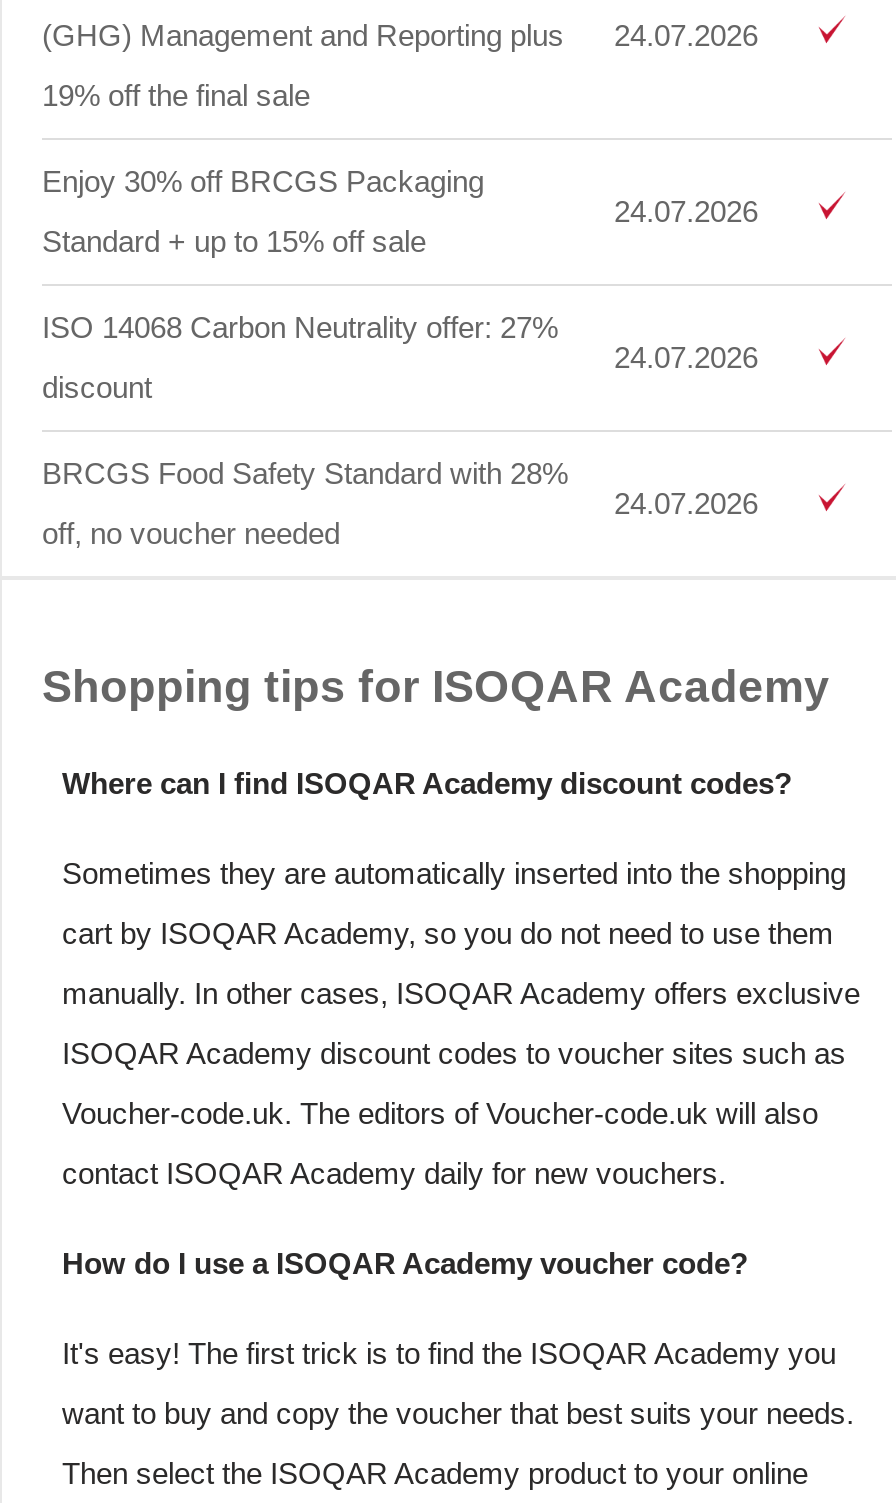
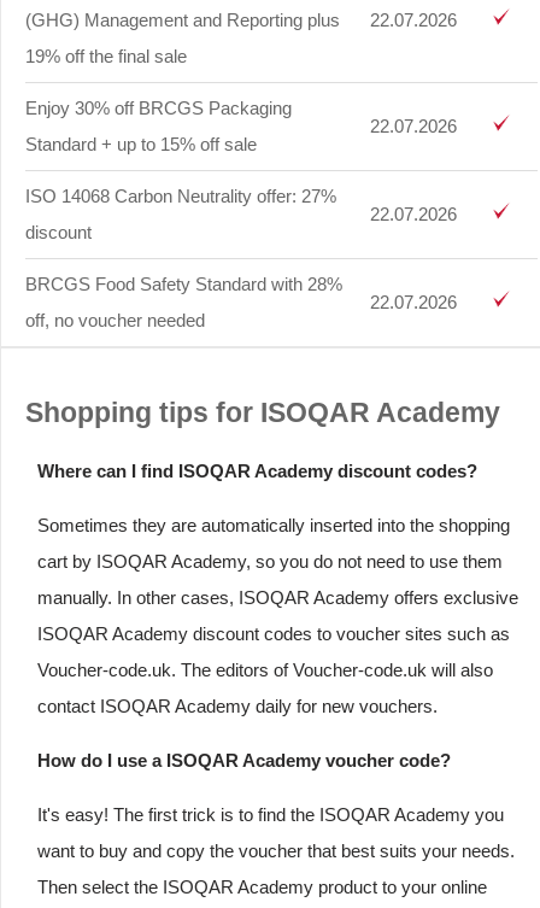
- (GHG) Management and Reporting plus 24.07.2026
+ (GHG) Management and Reporting plus 22.07.2026

- 24.07.2026
+ 22.07.2026

- 24.07.2026
+ 22.07.2026

- 24.07.2026
+ 22.07.2026
